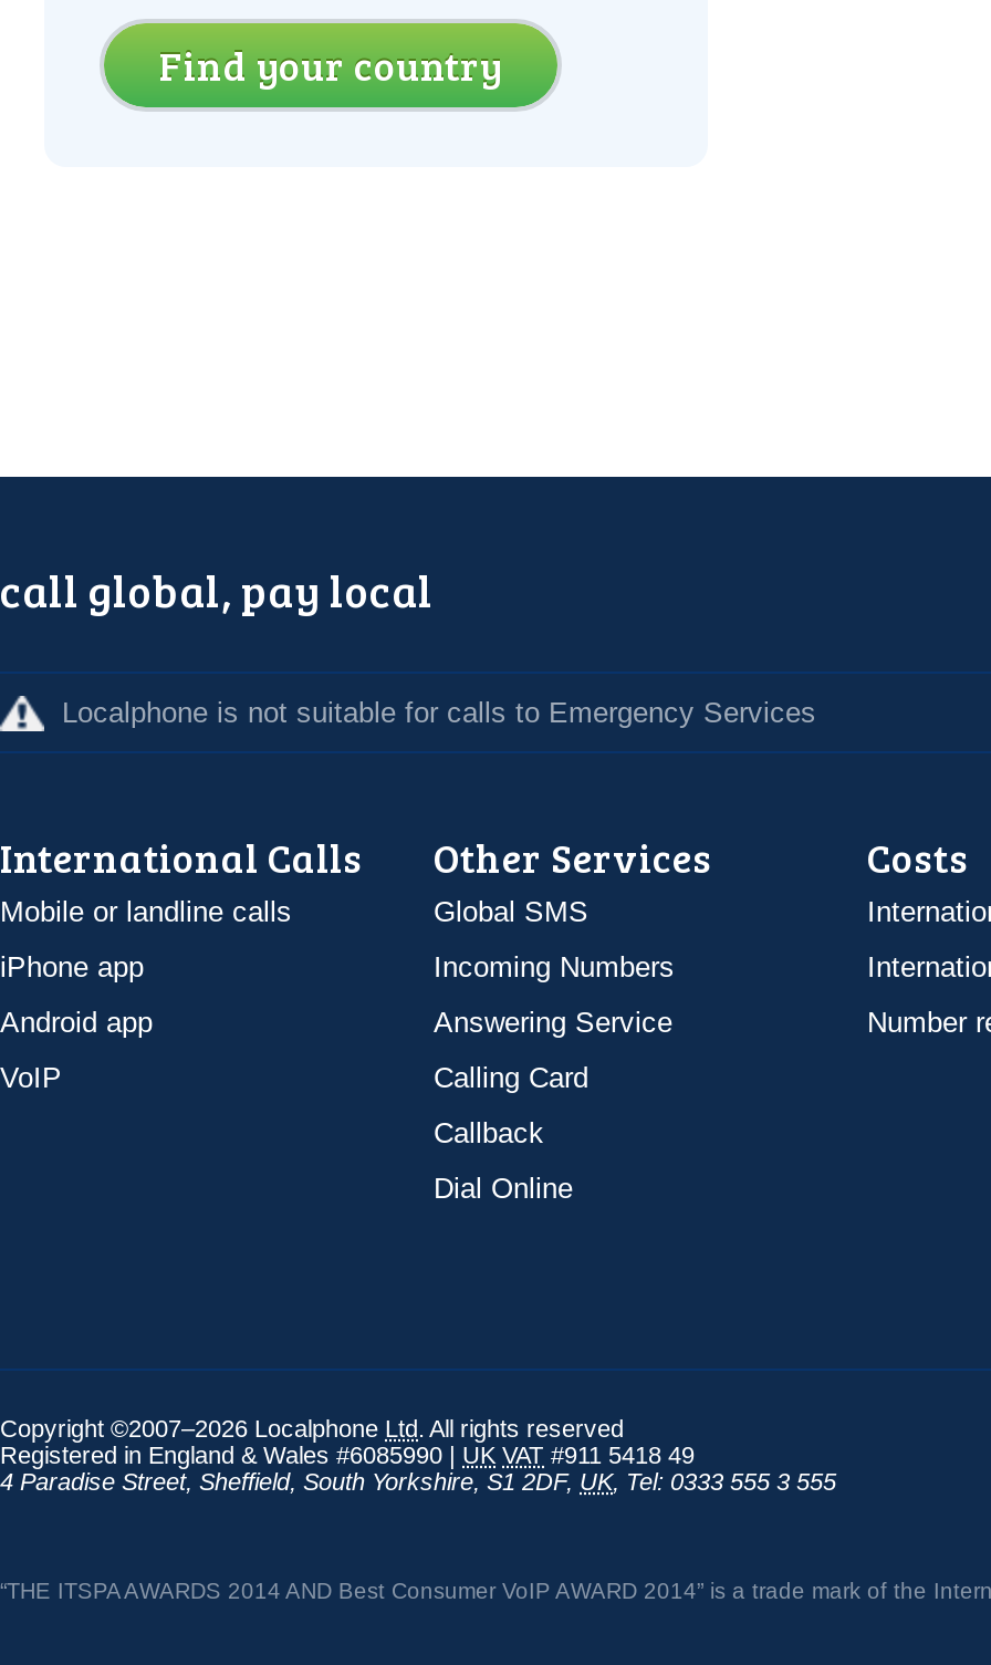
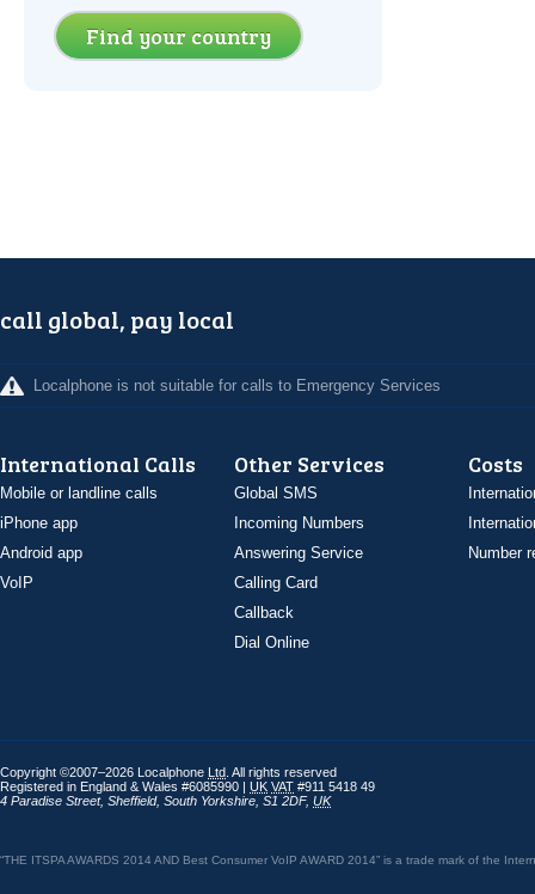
- 4 Paradise Street, Sheffield, South Yorkshire,S1 2DF, UK, Tel: 0333 555 3 555
+ 4 Paradise Street, Sheffield, South Yorkshire,S1 2DF, UK
